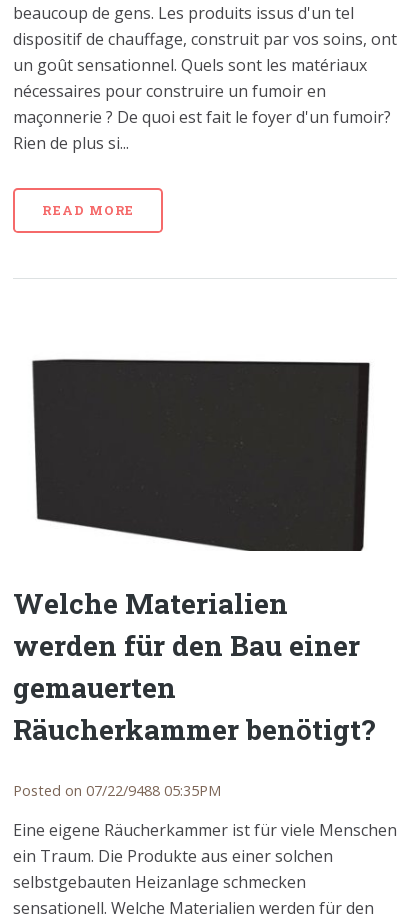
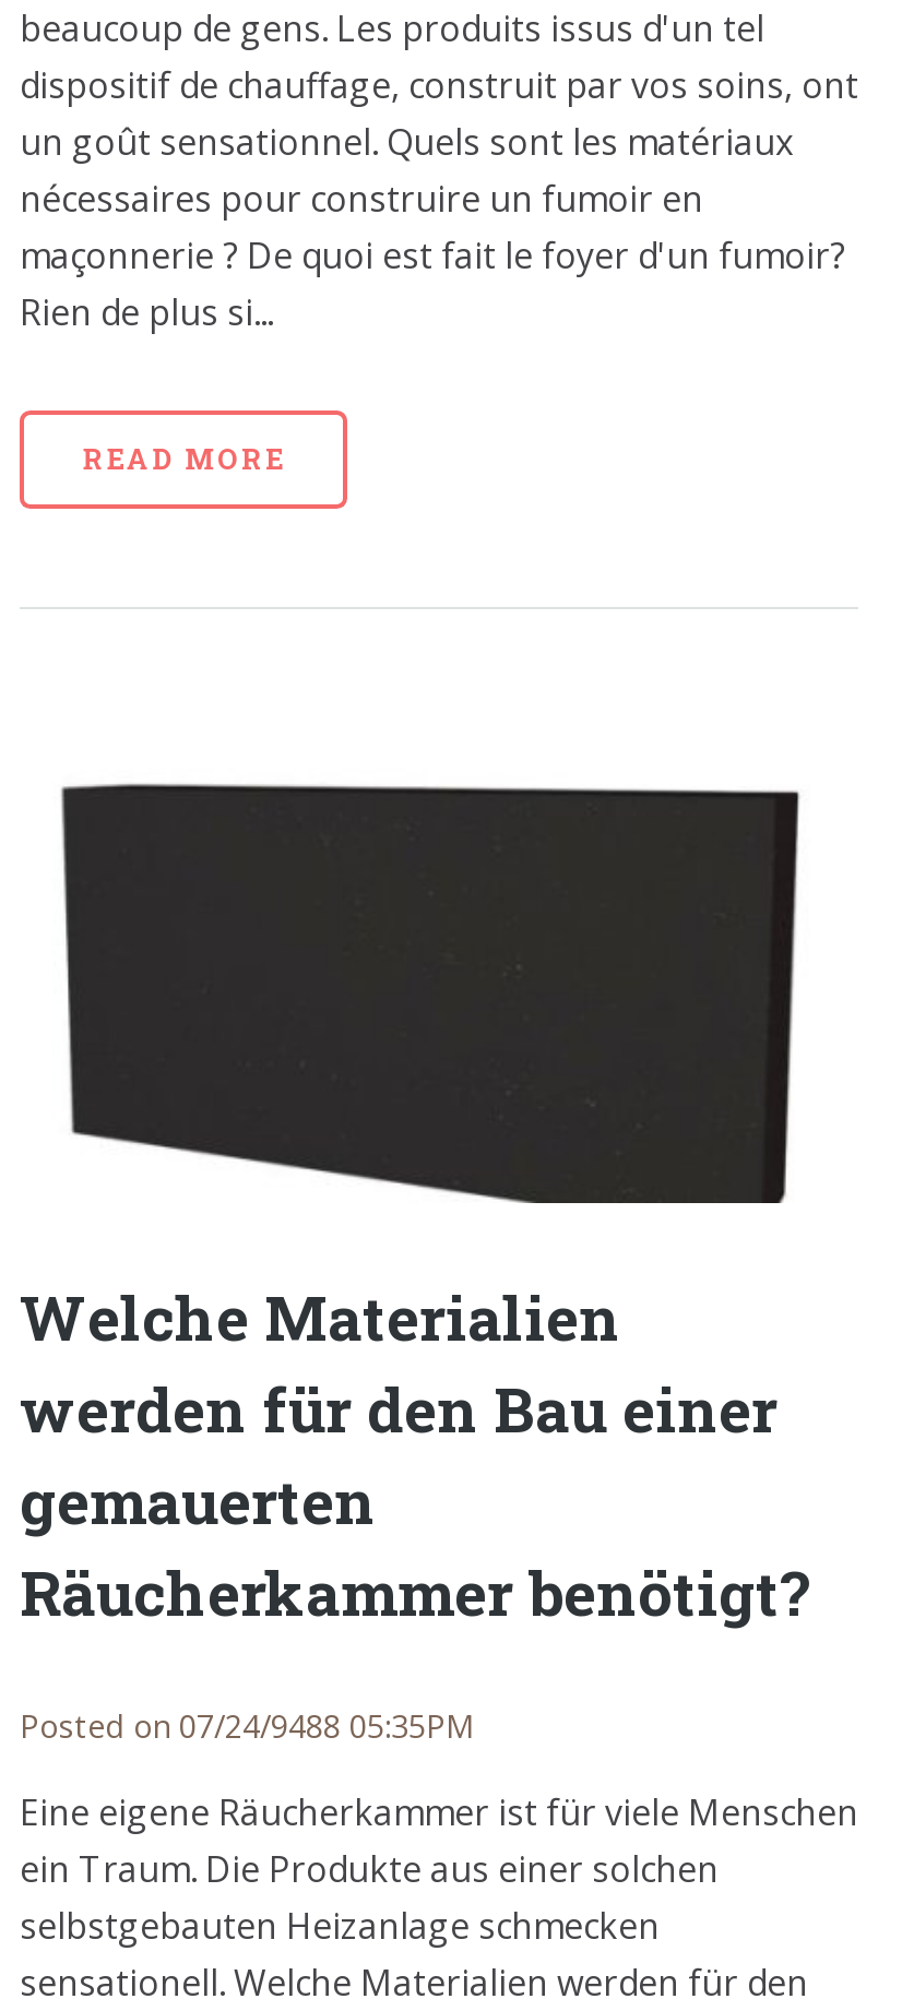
- Posted on 07/22/9488 05:35PM
+ Posted on 07/24/9488 05:35PM
